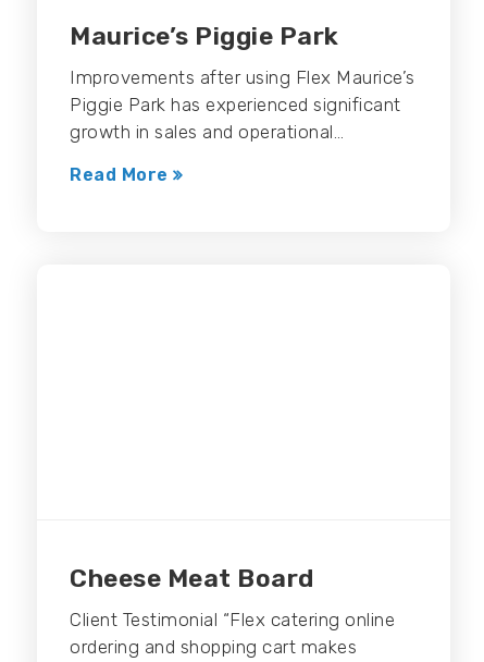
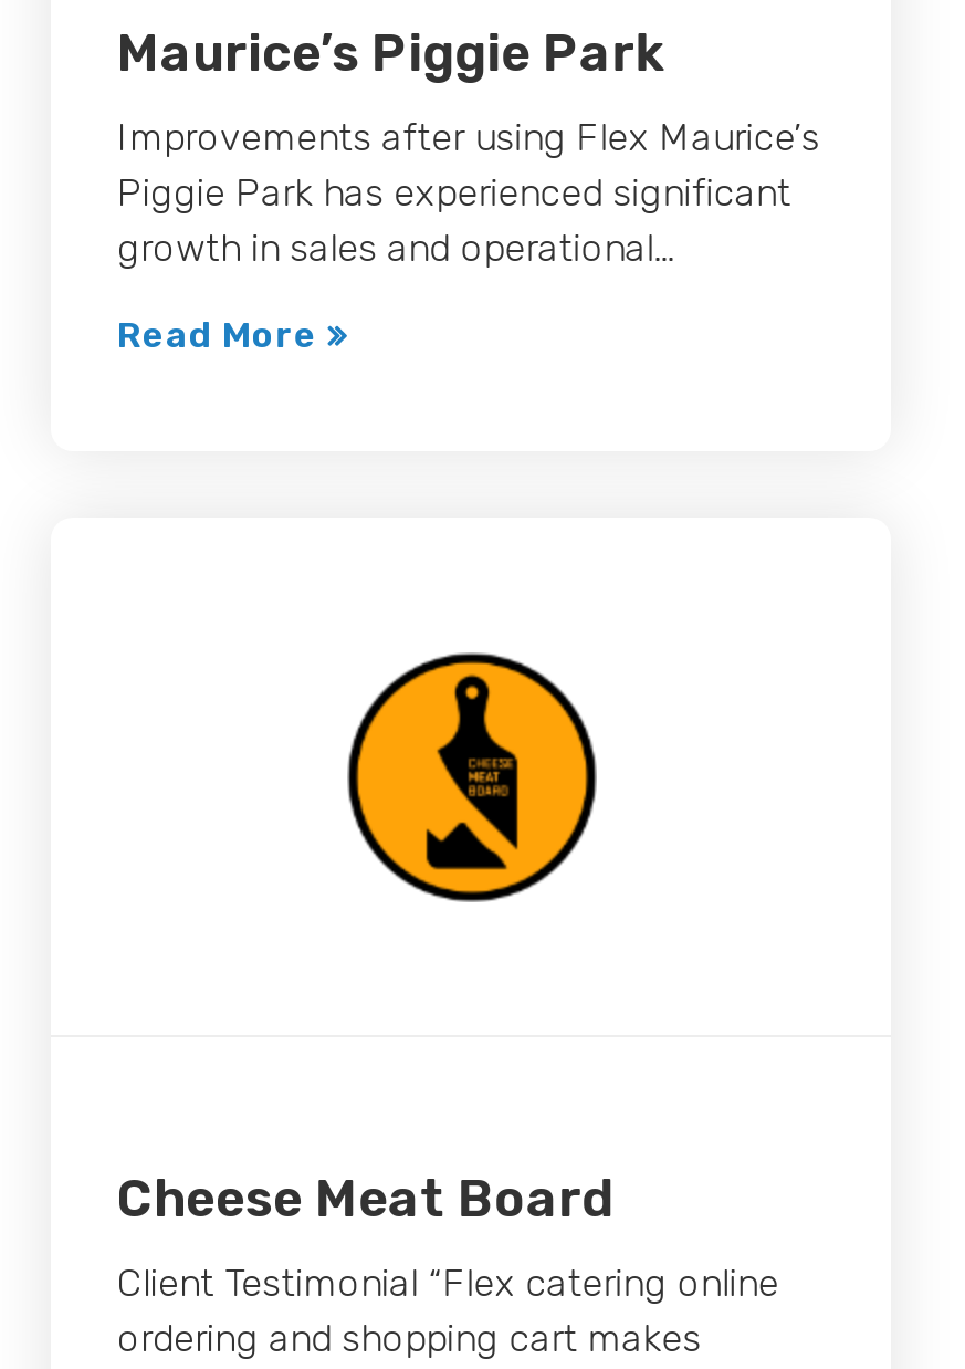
+ [image]
